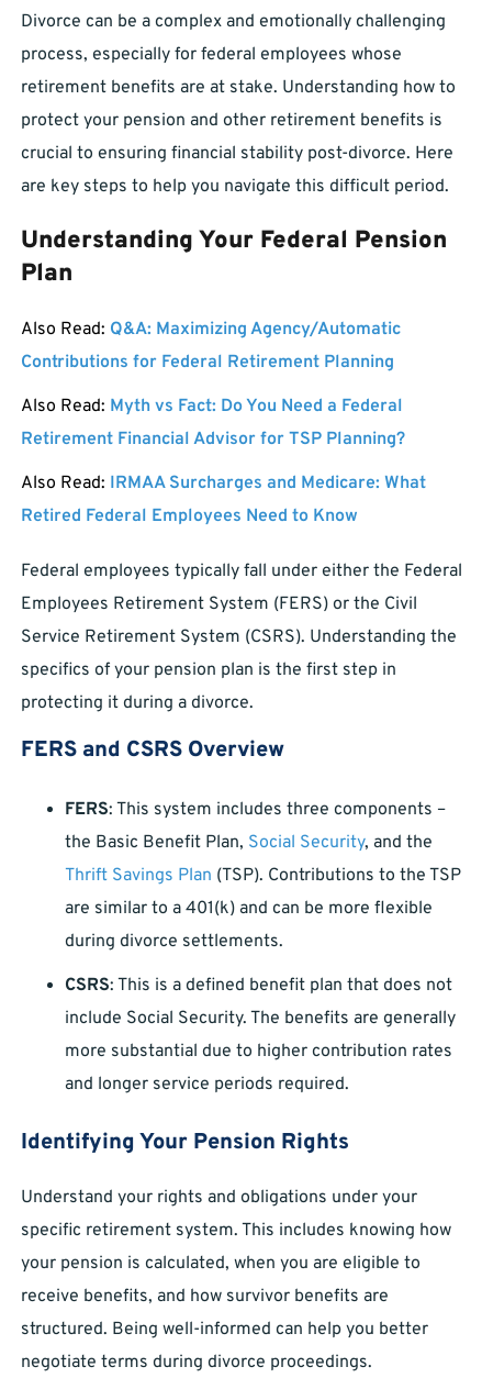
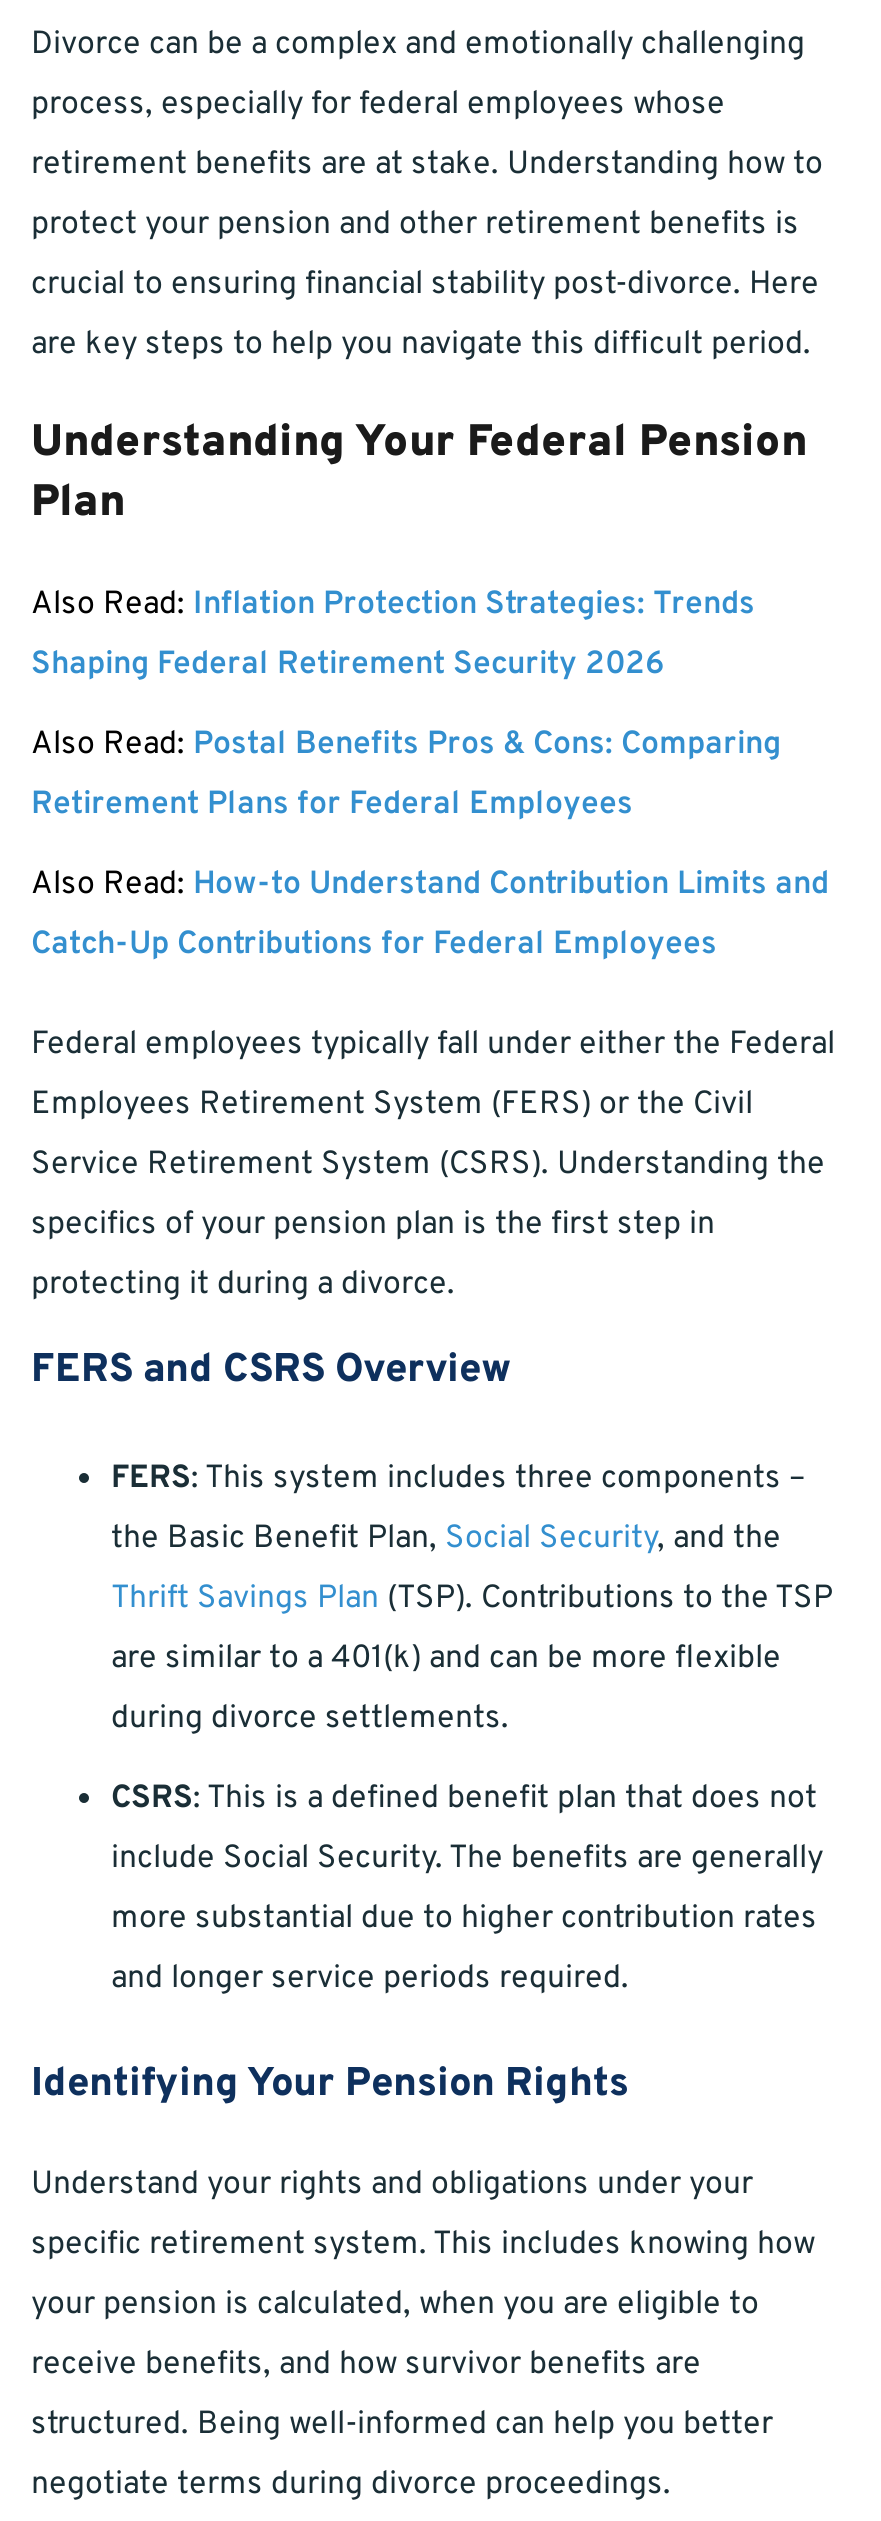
- Also Read: Q&A: Maximizing Agency/Automatic
+ Also Read: Inflation Protection Strategies: Trends

- Contributions for Federal Retirement Planning
+ Shaping Federal Retirement Security 2026

- Also Read: Myth vs Fact: Do You Need a Federal
+ Also Read: Postal Benefits Pros & Cons: Comparing

- Retirement Financial Advisor for TSP Planning?
+ Retirement Plans for Federal Employees

- Also Read: IRMAA Surcharges and Medicare: What
+ Also Read: How-to Understand Contribution Limits and

- Retired Federal Employees Need to Know
+ Catch-Up Contributions for Federal Employees
